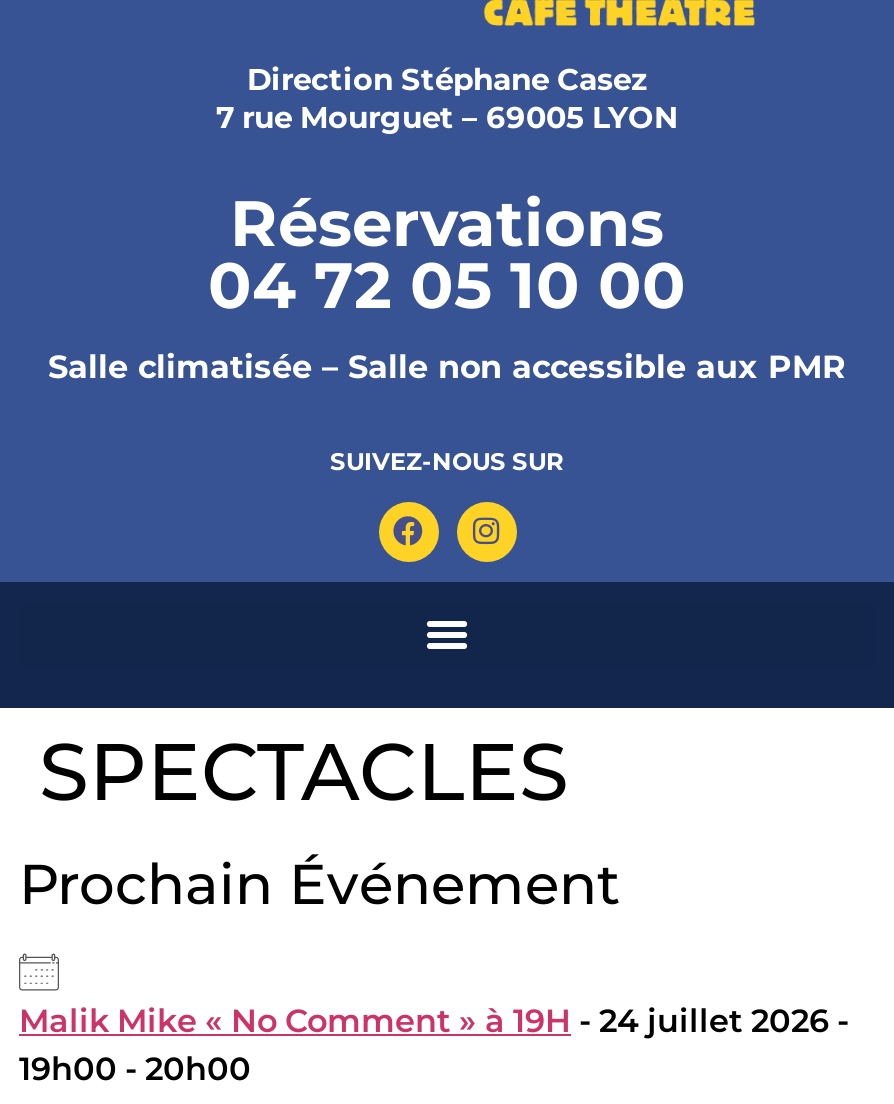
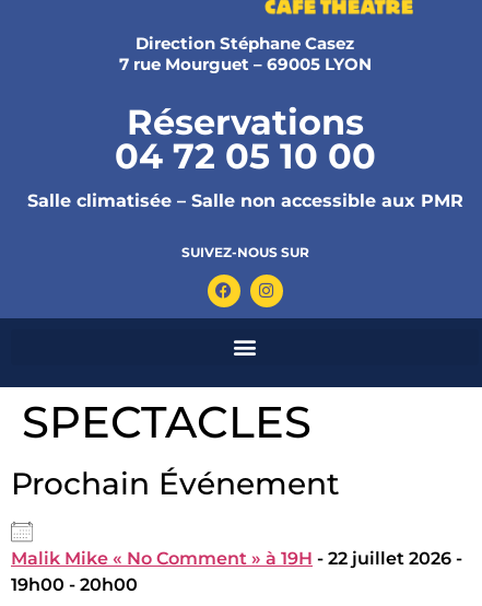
- Malik Mike « No Comment » à 19H - 24 juillet 2026 -
+ Malik Mike « No Comment » à 19H - 22 juillet 2026 -
